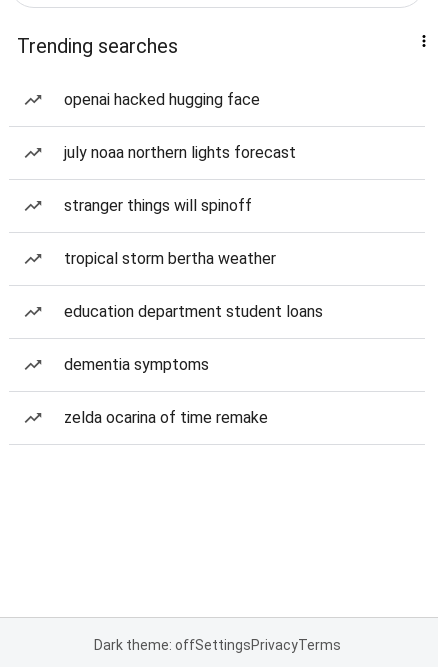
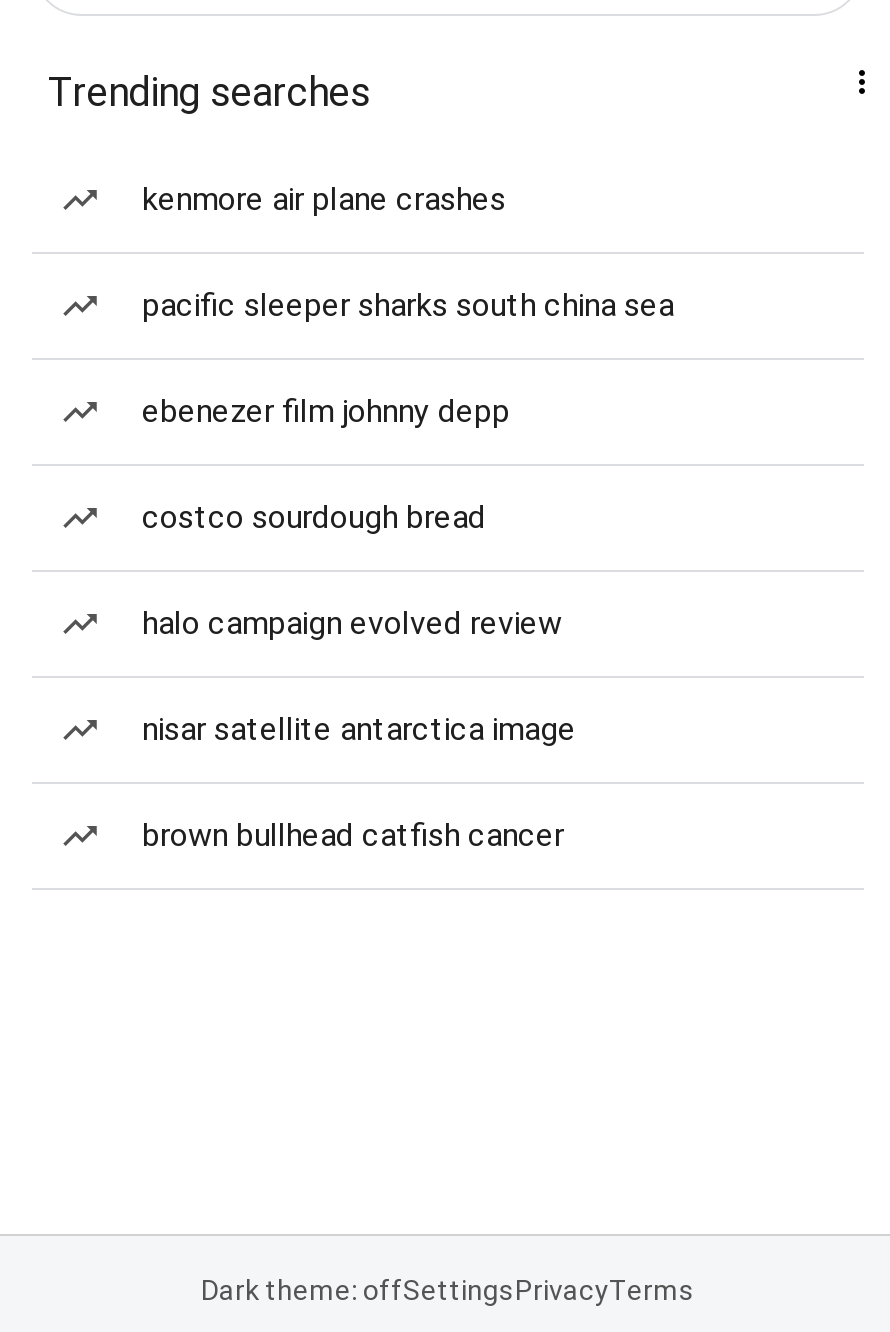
- openai hacked hugging face
+ kenmore air plane crashes

- july noaa northern lights forecast
+ pacific sleeper sharks south china sea

- stranger things will spinoff
+ ebenezer film johnny depp

- tropical storm bertha weather
+ costco sourdough bread

- education department student loans
+ halo campaign evolved review

- dementia symptoms
+ nisar satellite antarctica image

- zelda ocarina of time remake
+ brown bullhead catfish cancer
